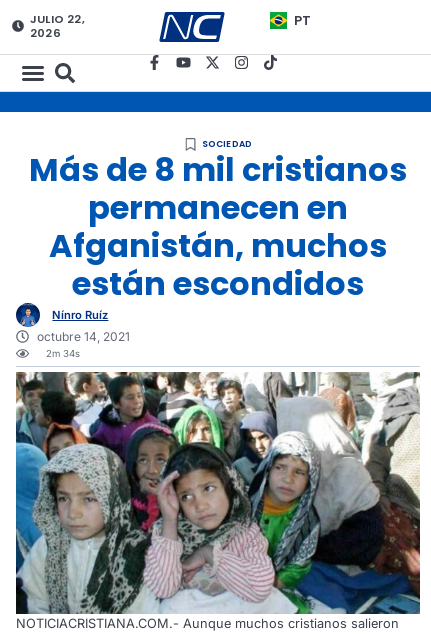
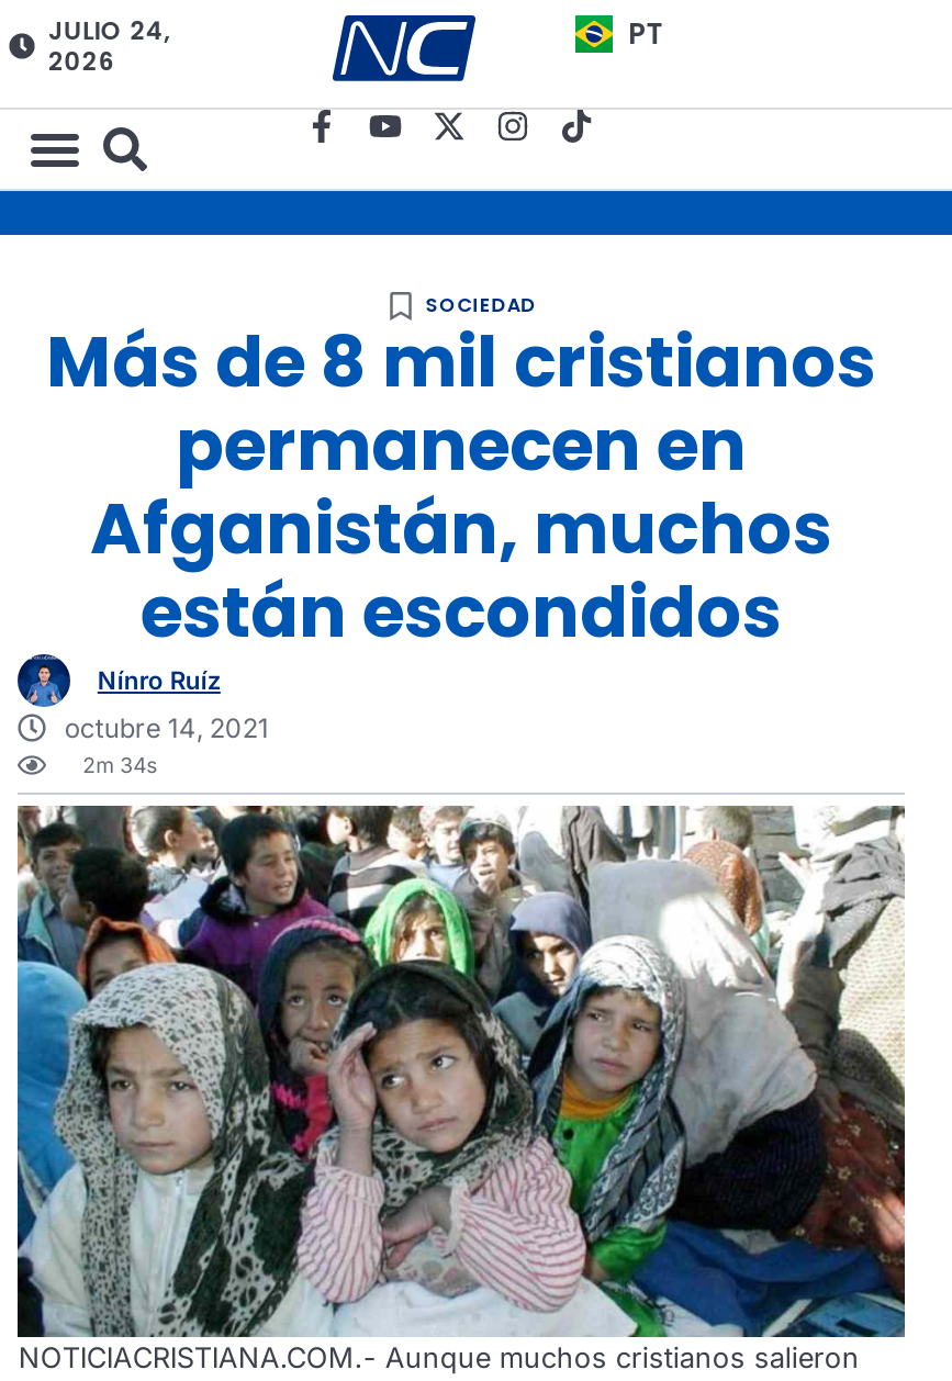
- JULIO 22,
+ JULIO 24,
